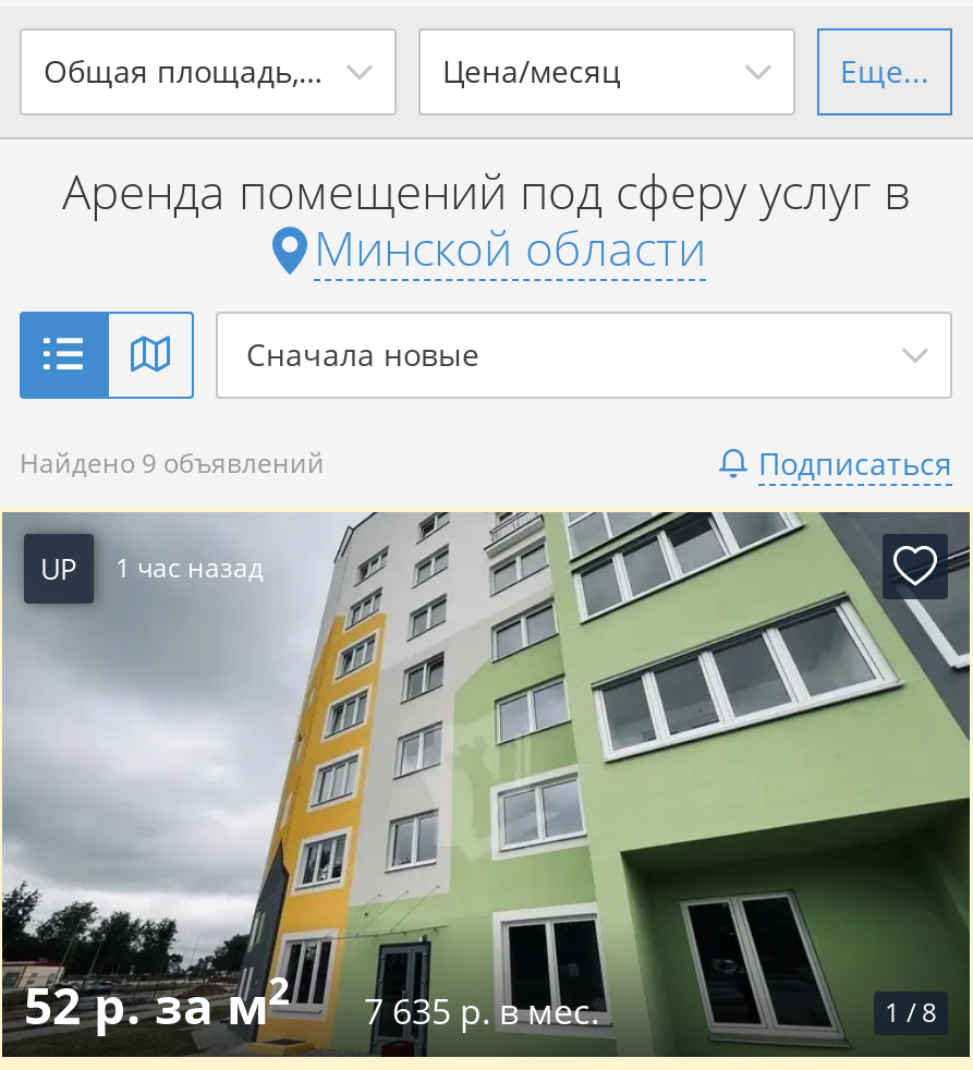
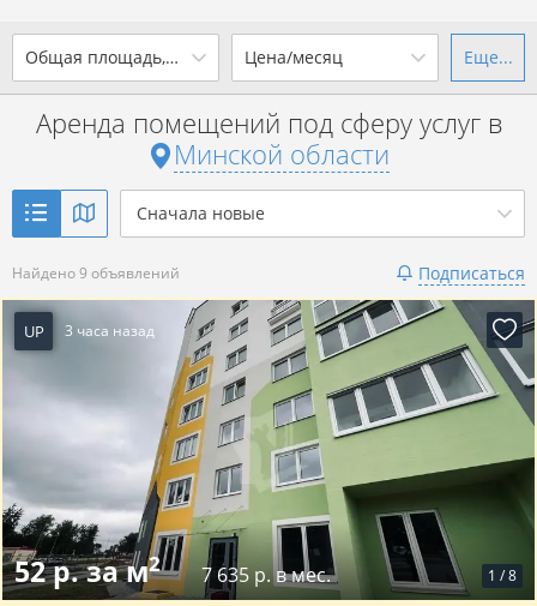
- UP 1 час назад
+ UP 3 часа назад
